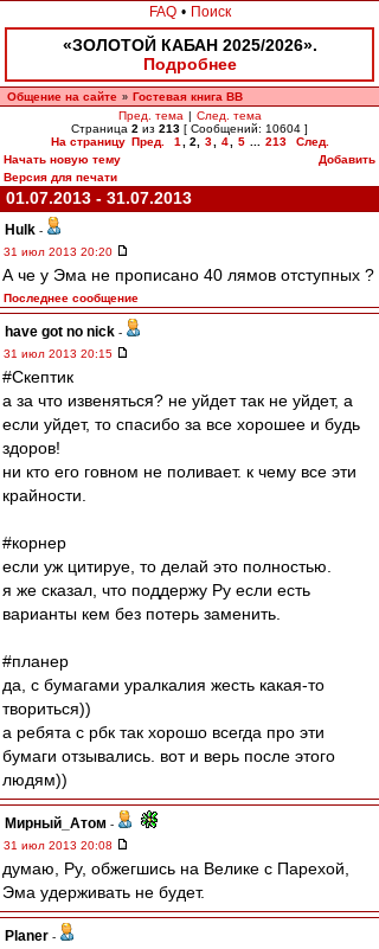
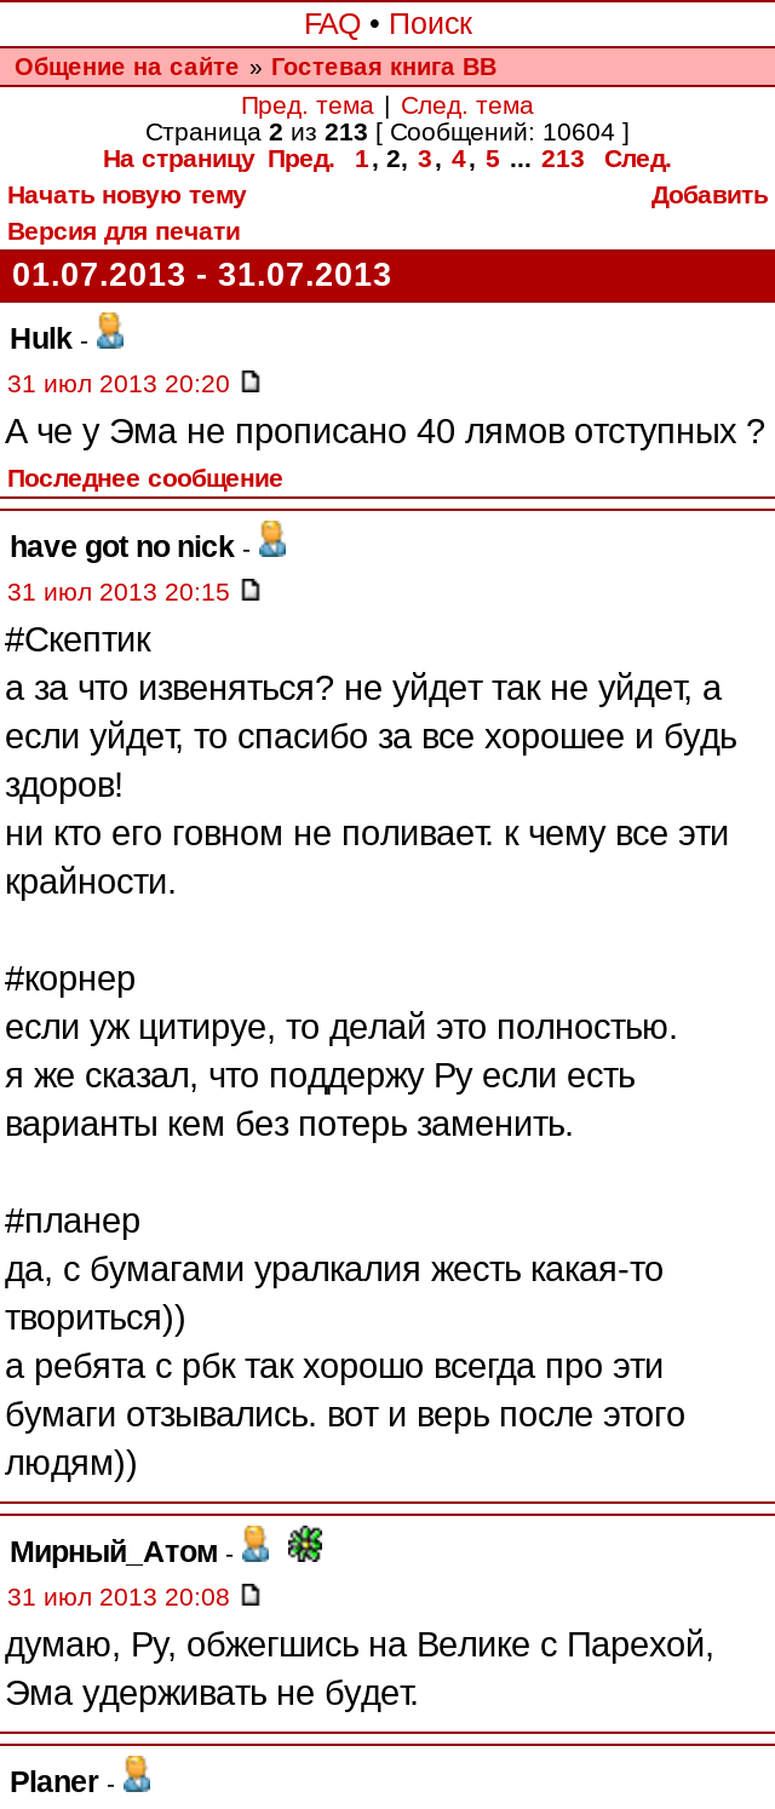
- «ЗОЛОТОЙ КАБАН 2025/2026».
- Подробнее
